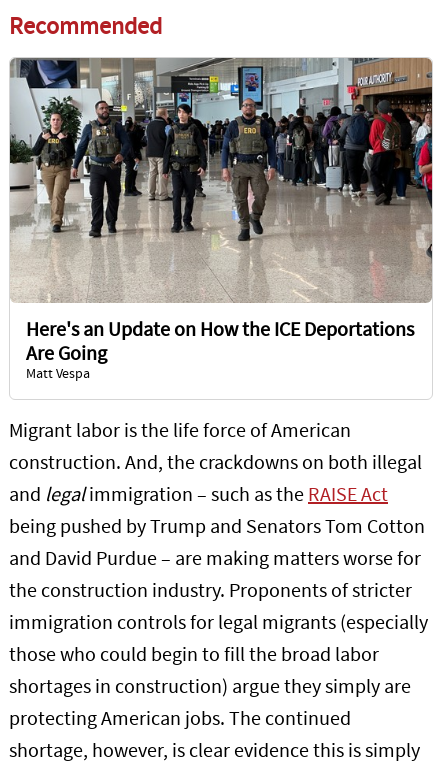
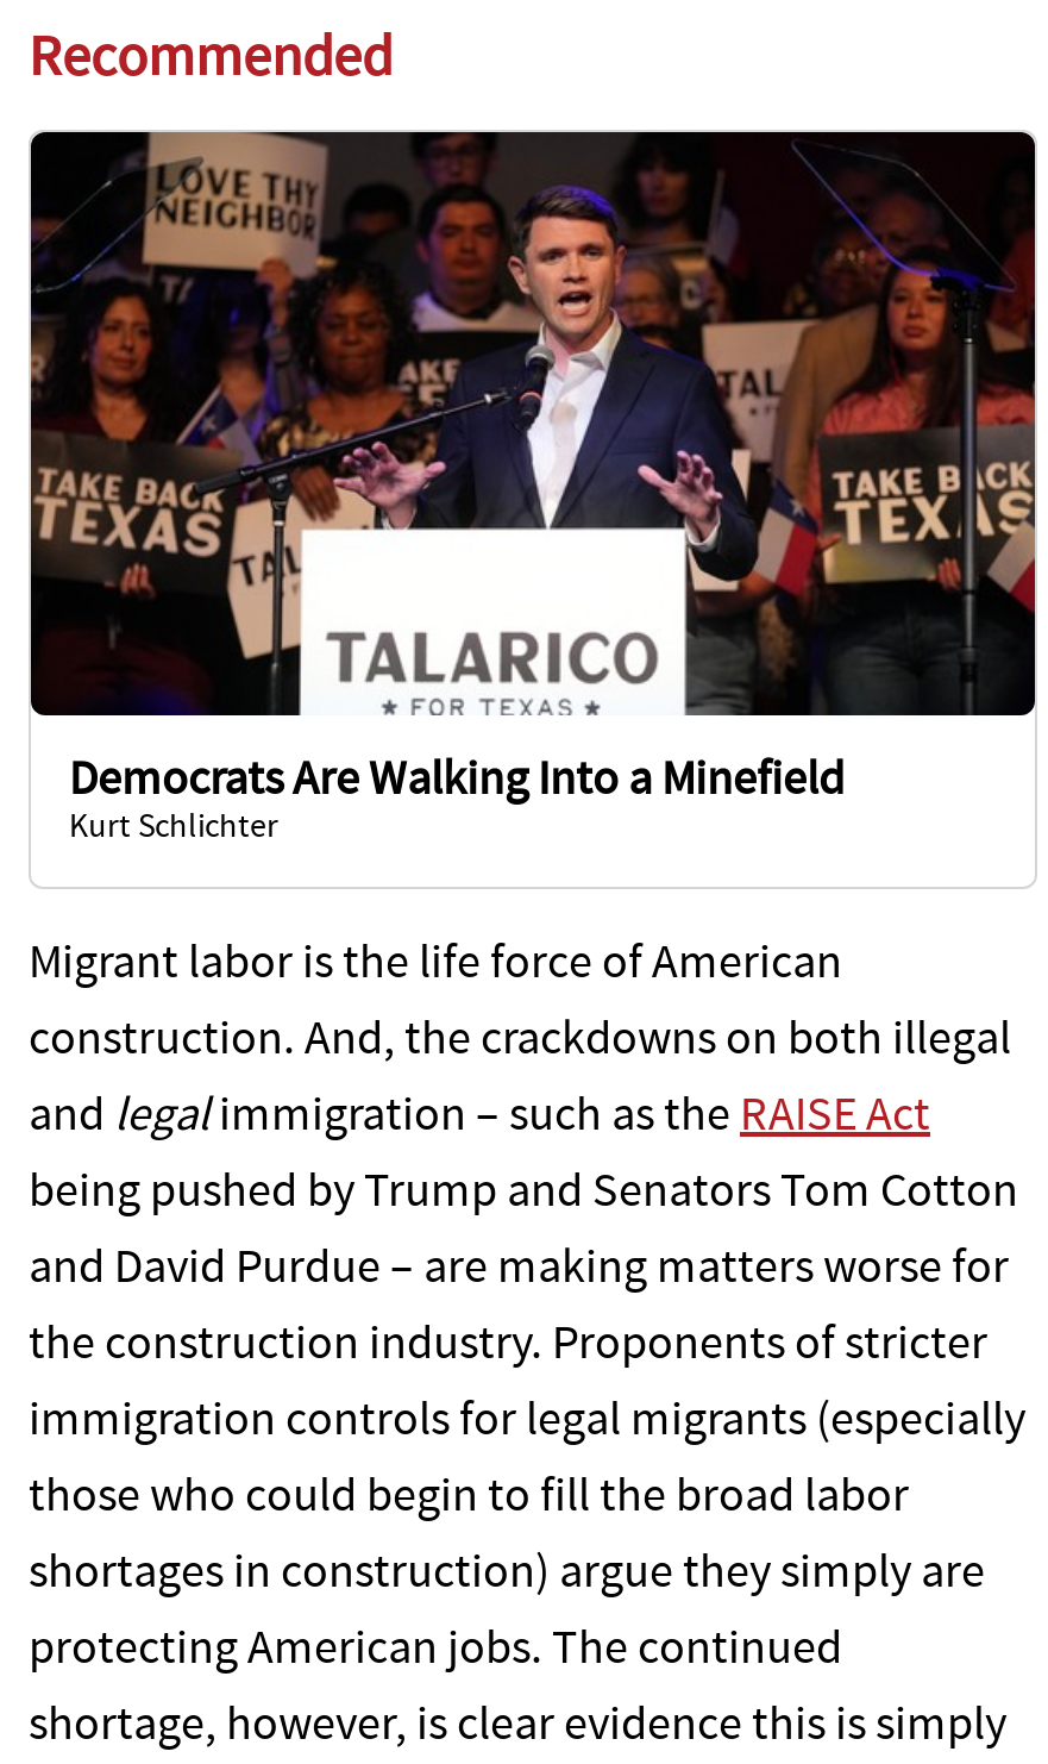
- [image]
- Here's an Update on How the ICE Deportations
- Are Going
- Matt Vespa
+ [image]
+ Democrats Are Walking Into a Minefield
+ Kurt Schlichter
